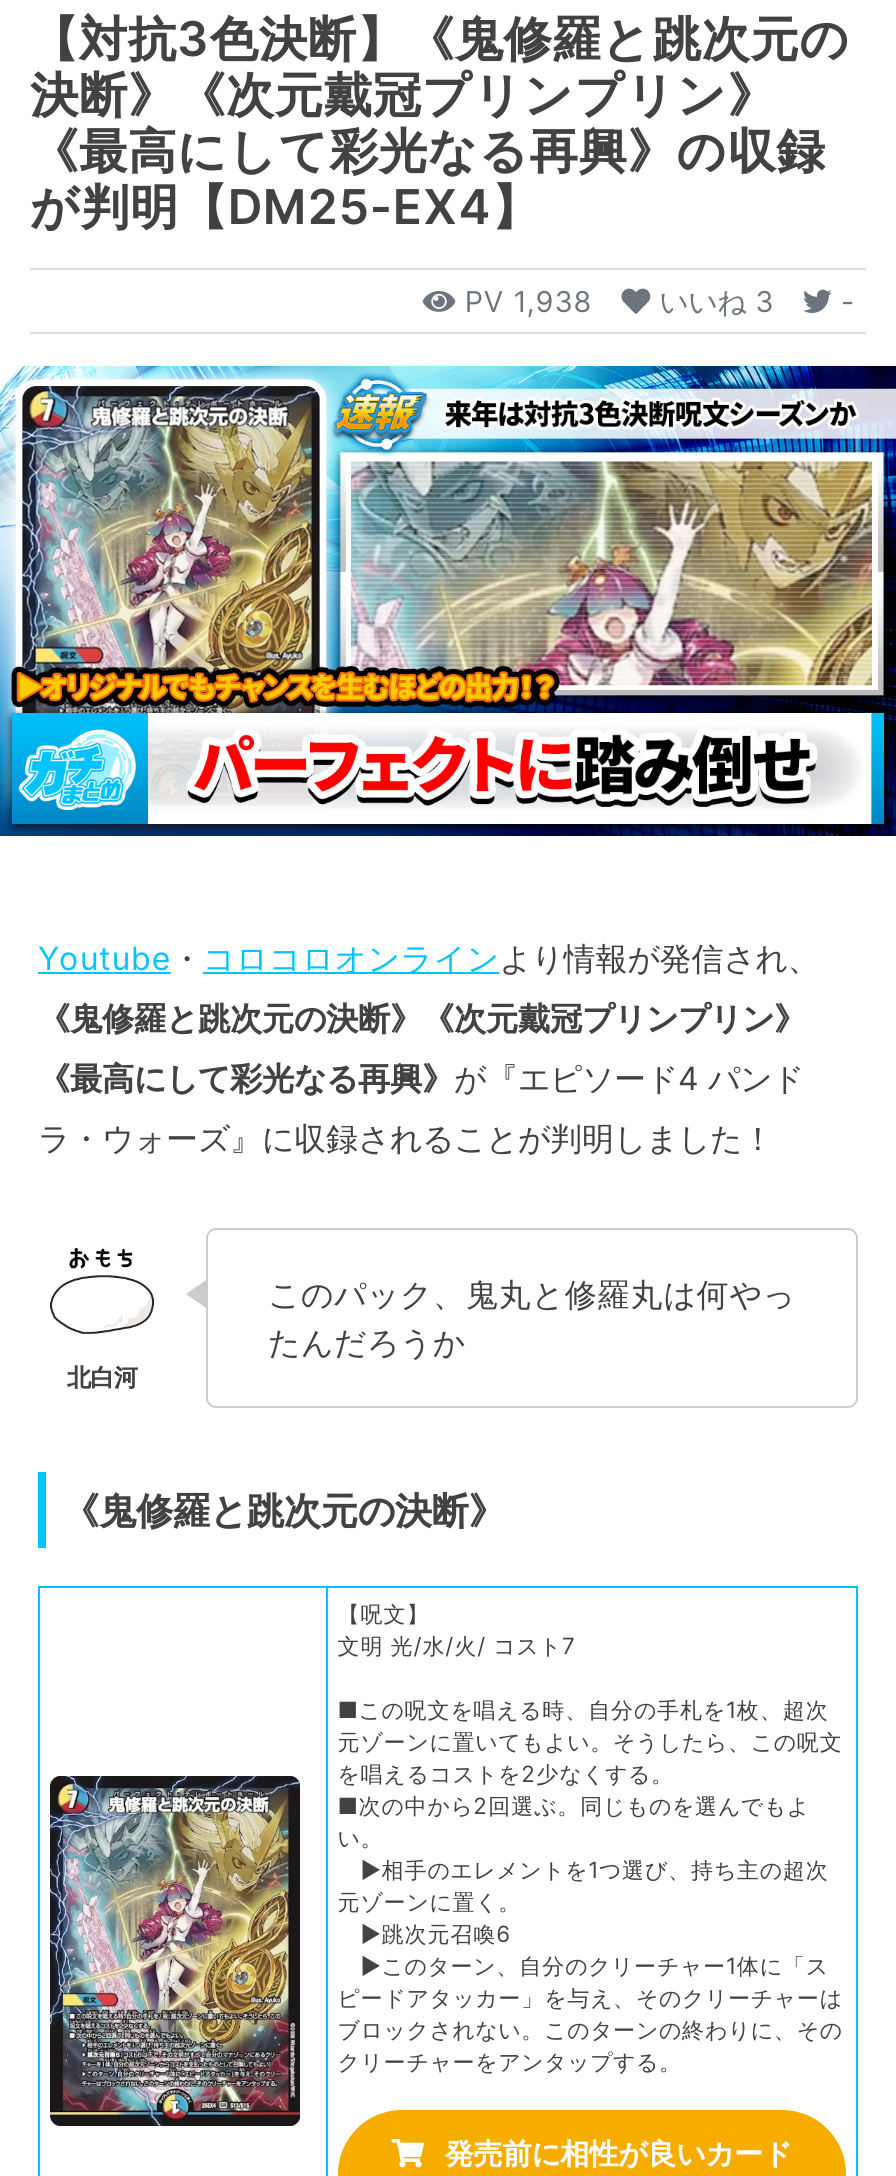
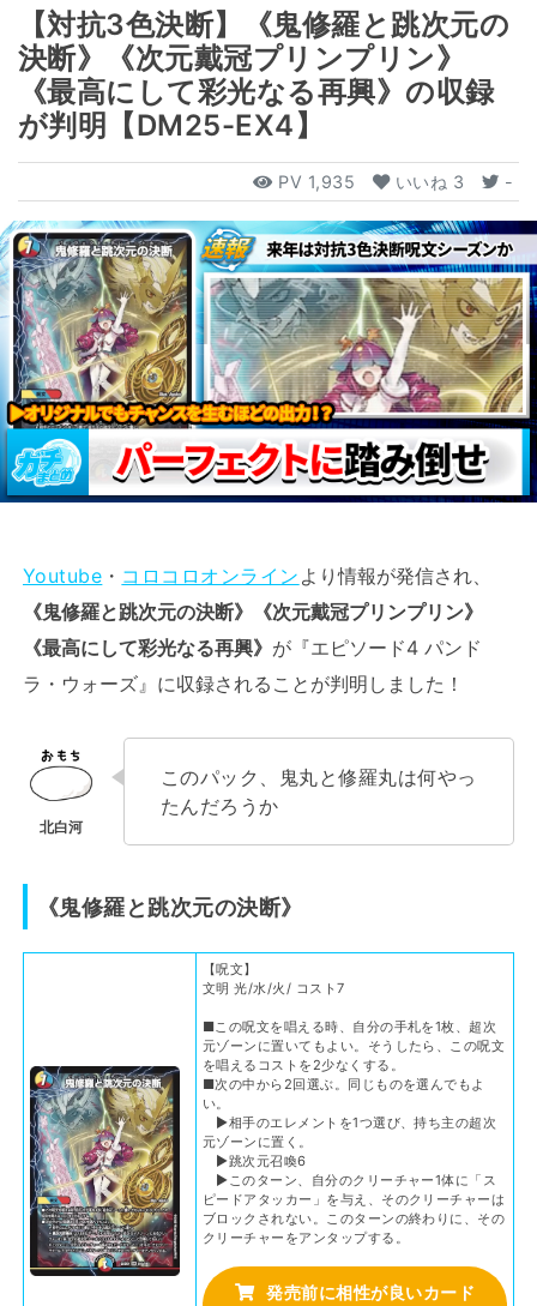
- PV 1,938
+ PV 1,935
